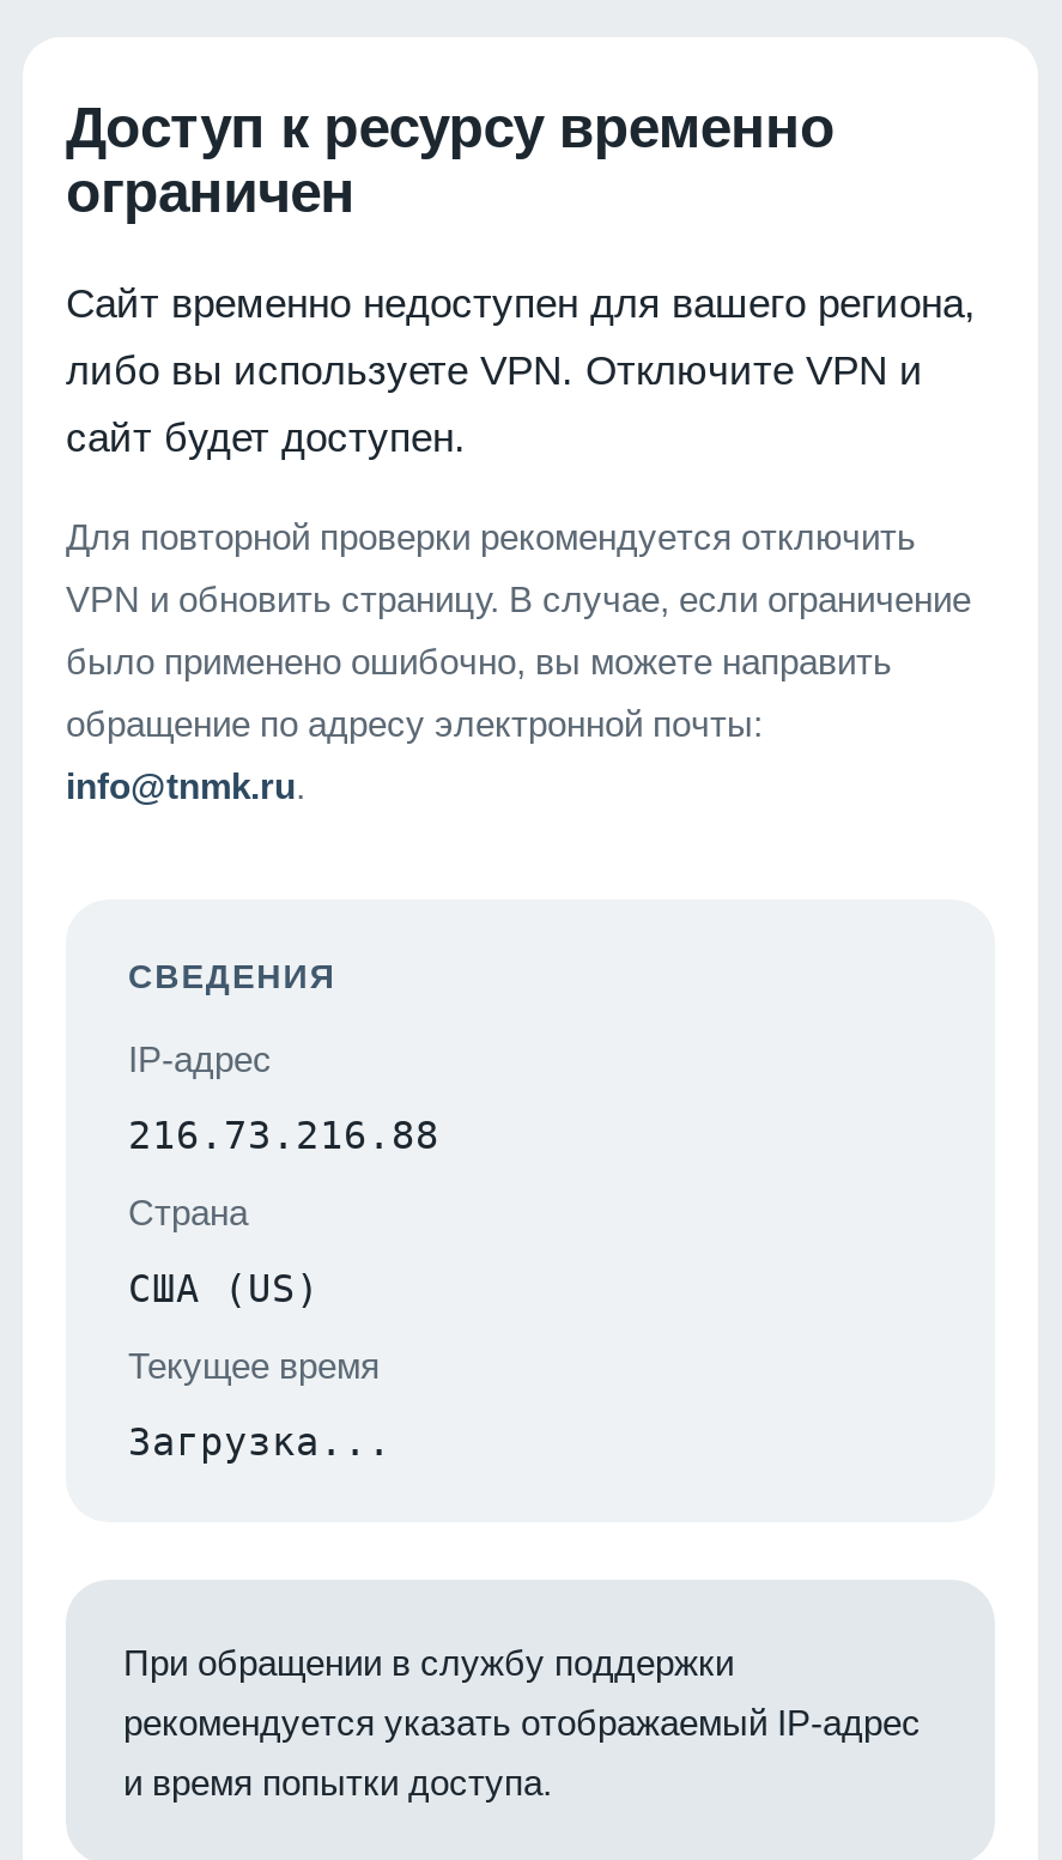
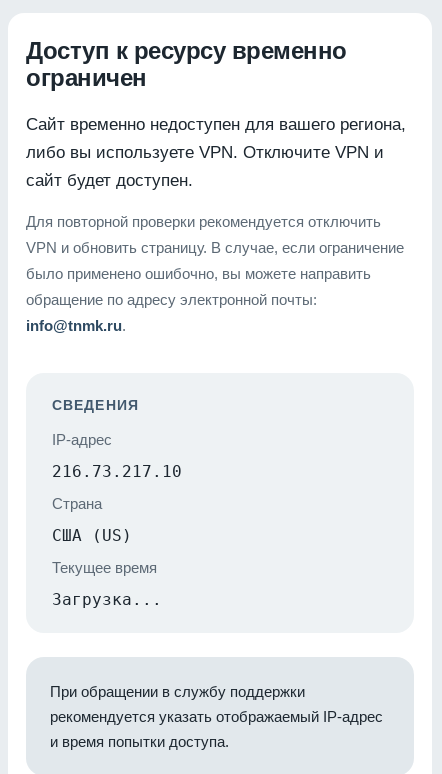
- 216.73.216.88
+ 216.73.217.10
